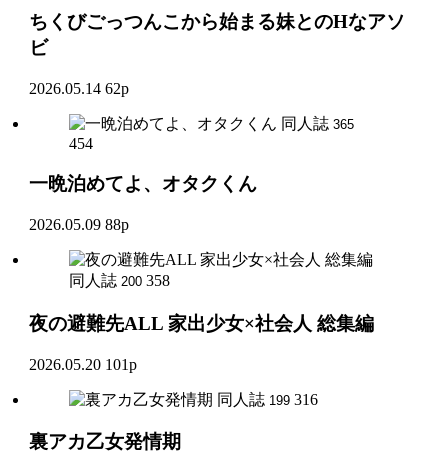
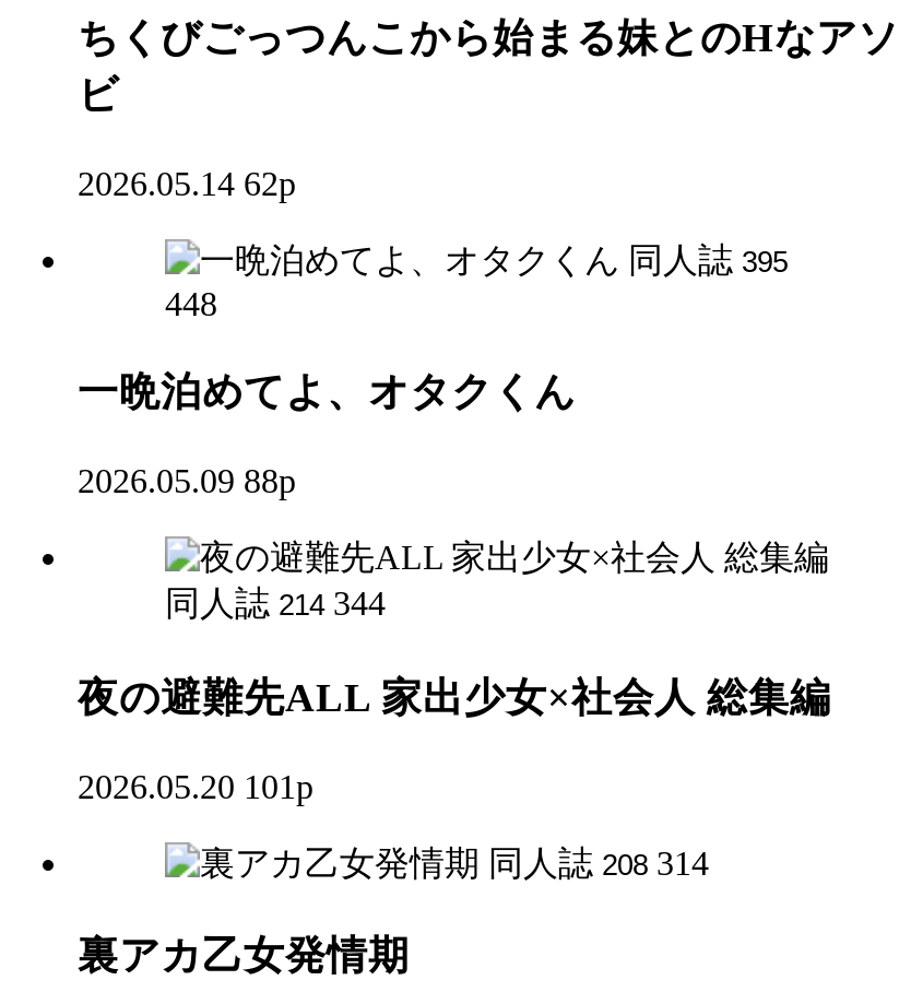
- 同人誌 365
+ 同人誌 395

- 454
+ 448

- 同人誌 200 358
+ 同人誌 214 344

- 同人誌 199 316
+ 同人誌 208 314
